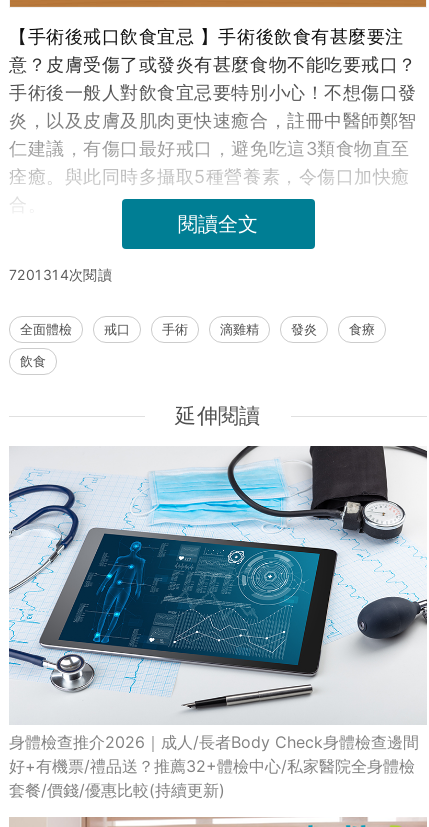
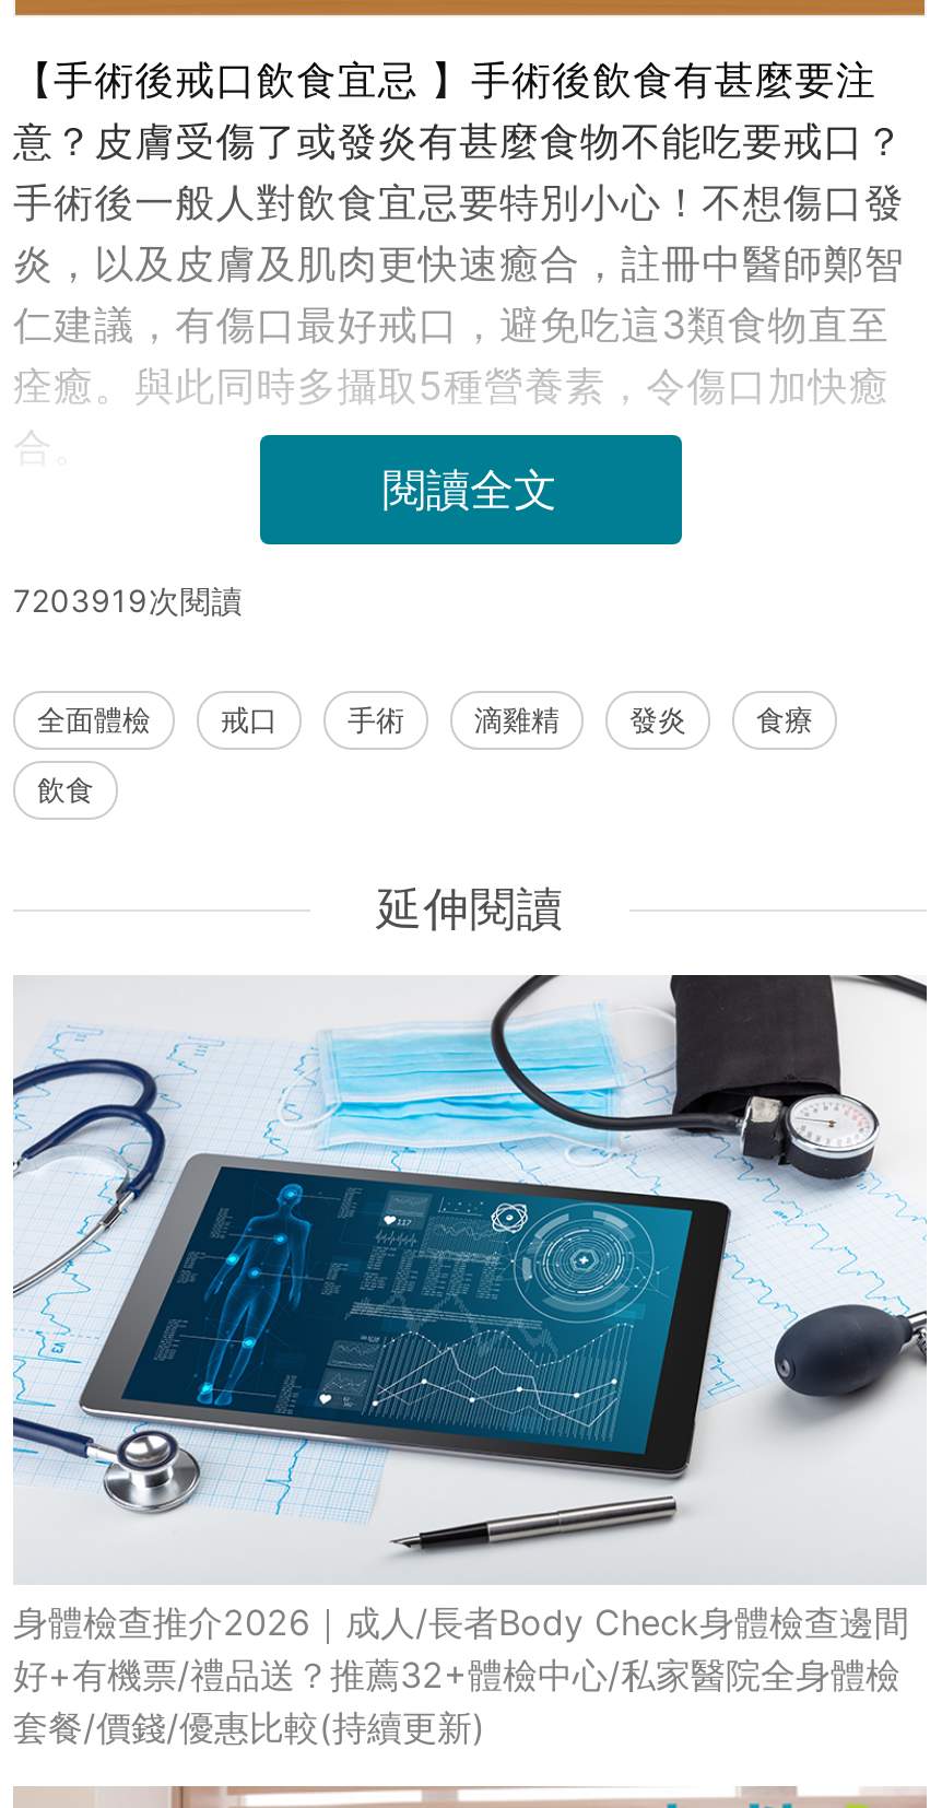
- 7201314次閱讀
+ 7203919次閱讀
